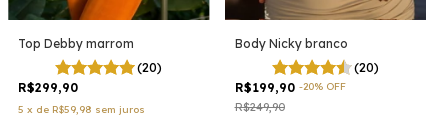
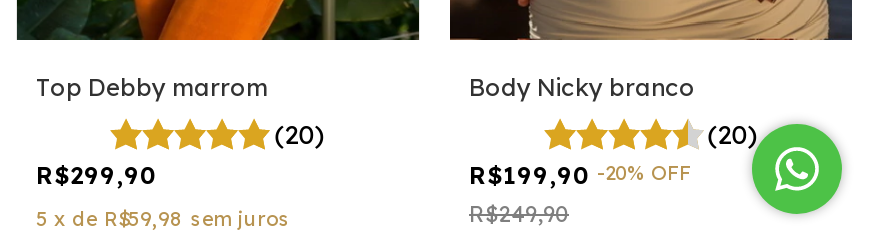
+ [image]
